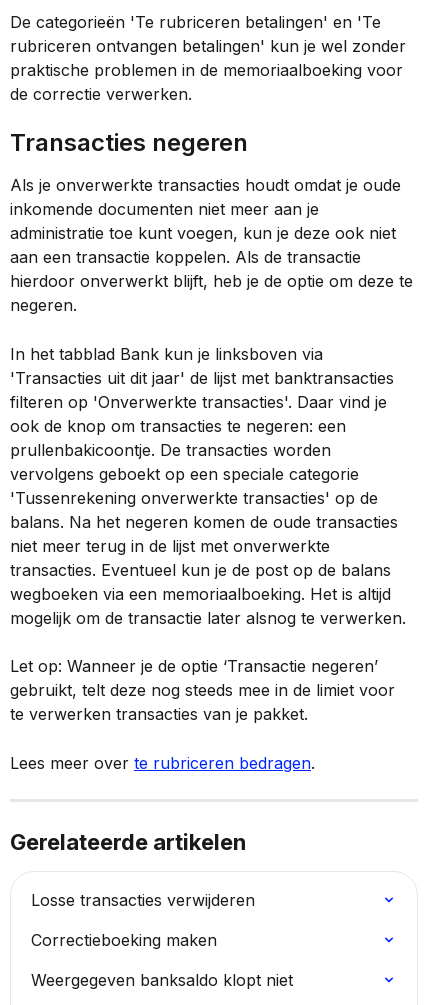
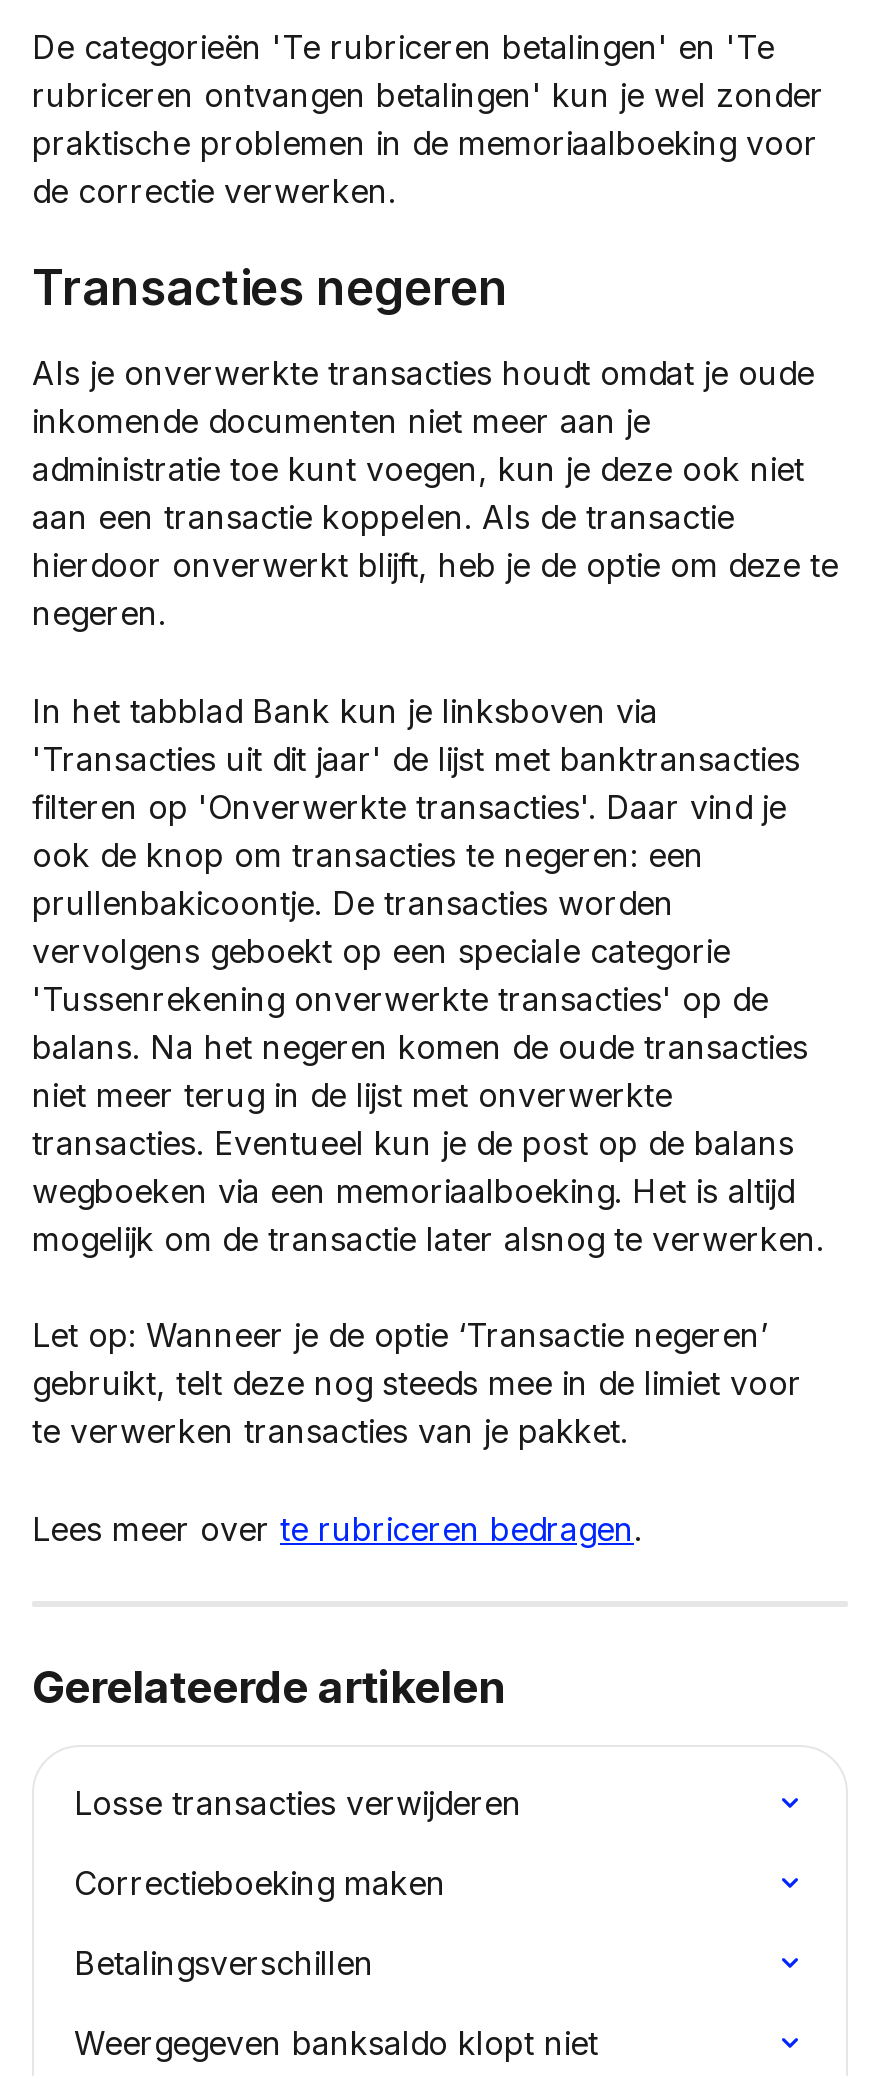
+ Betalingsverschillen
